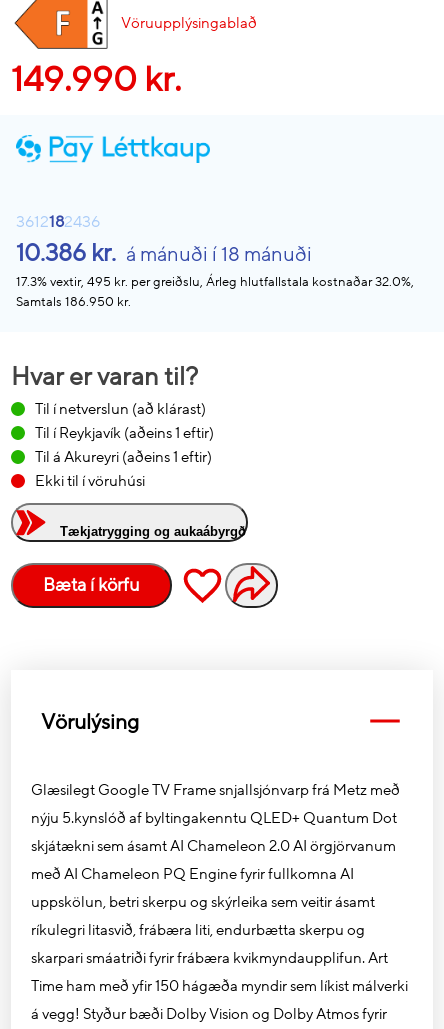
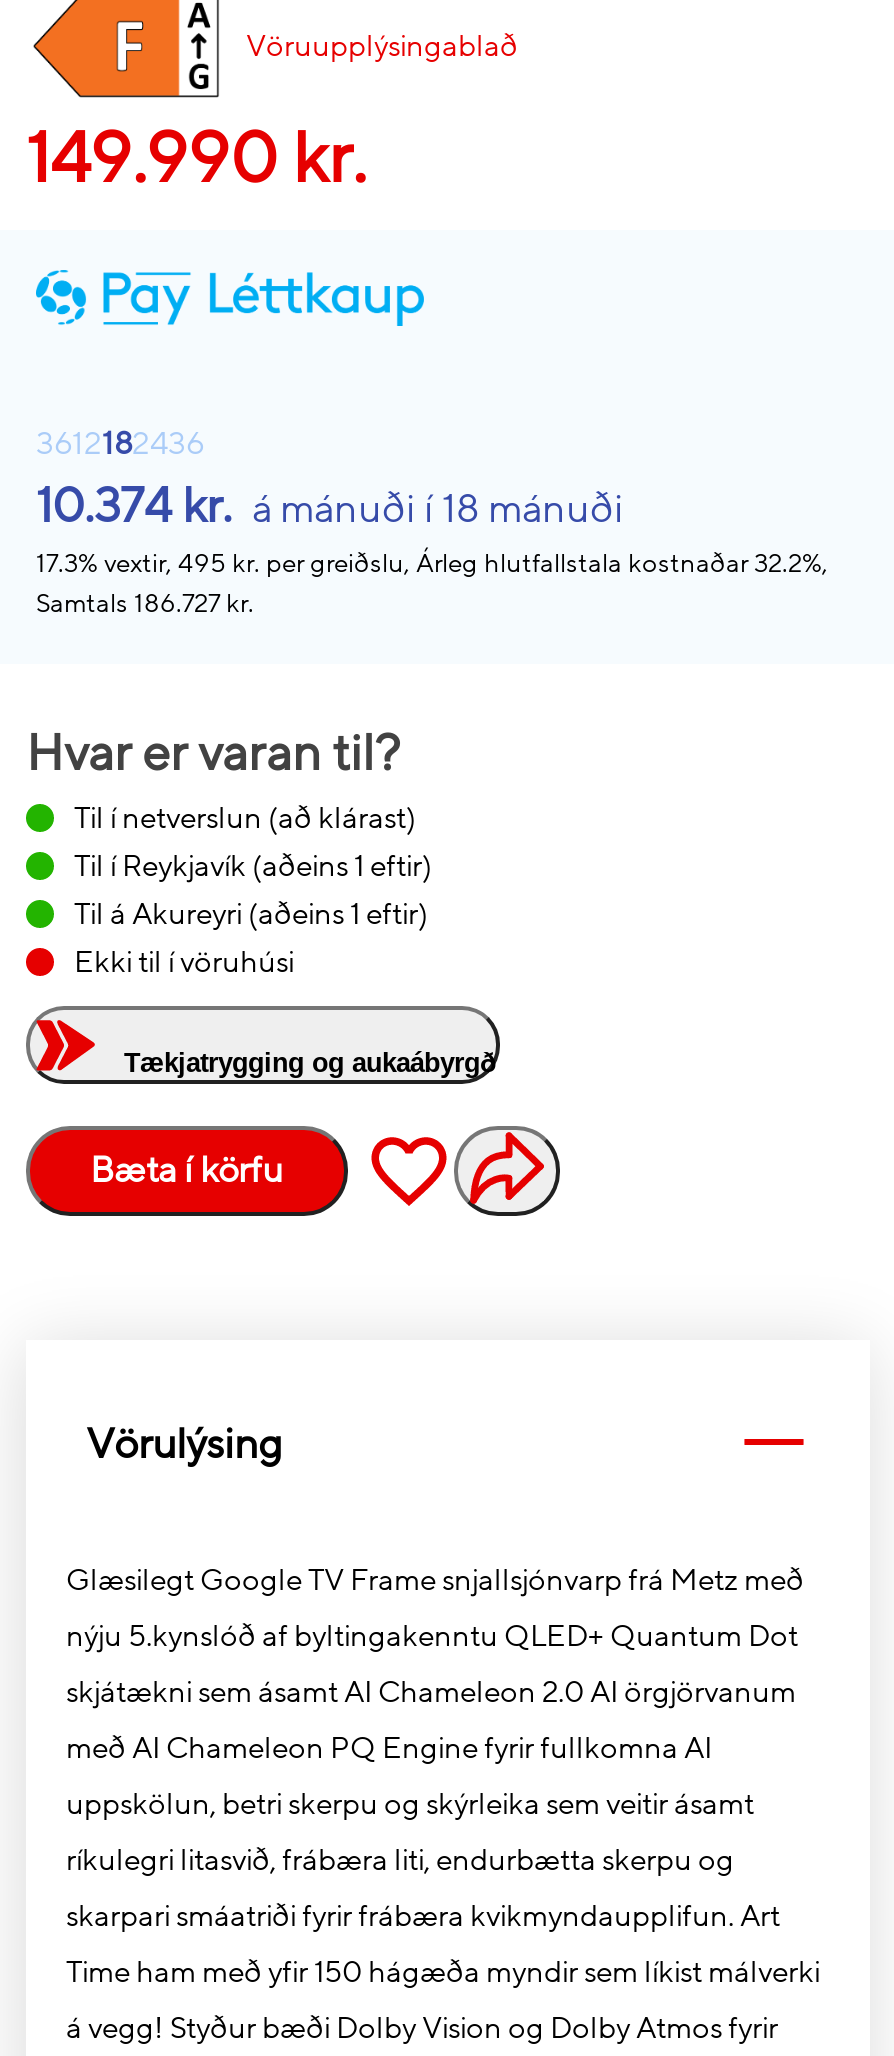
- 10.386 kr. á mánuði í 18 mánuði
+ 10.374 kr. á mánuði í 18 mánuði

- 17.3% vextir, 495 kr. per greiðslu, Árleg hlutfallstala kostnaðar 32.0%,
+ 17.3% vextir, 495 kr. per greiðslu, Árleg hlutfallstala kostnaðar 32.2%,

- Samtals 186.950 kr.
+ Samtals 186.727 kr.
